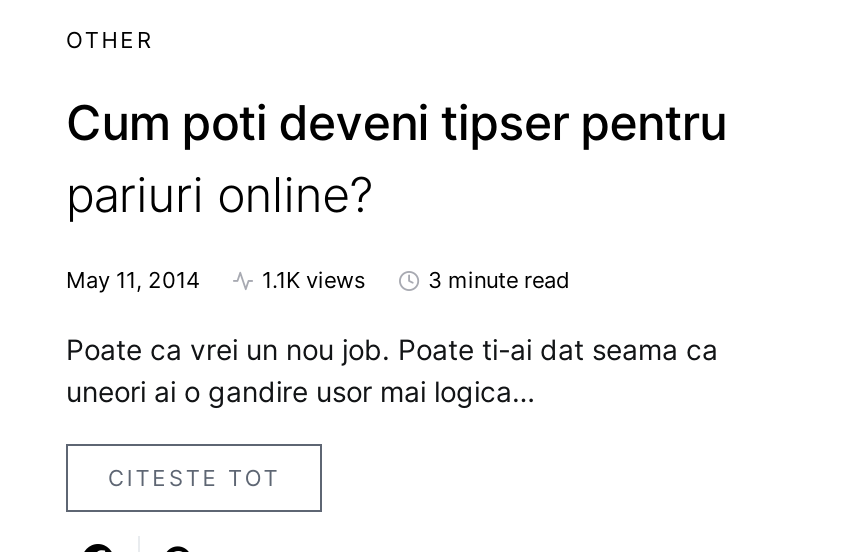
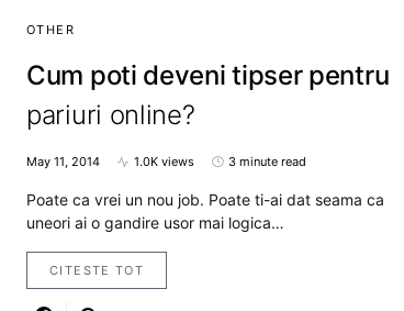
- 1.1K views
+ 1.0K views
